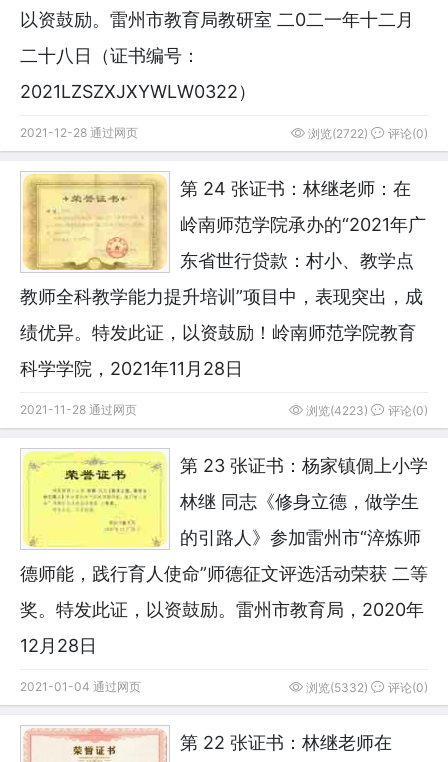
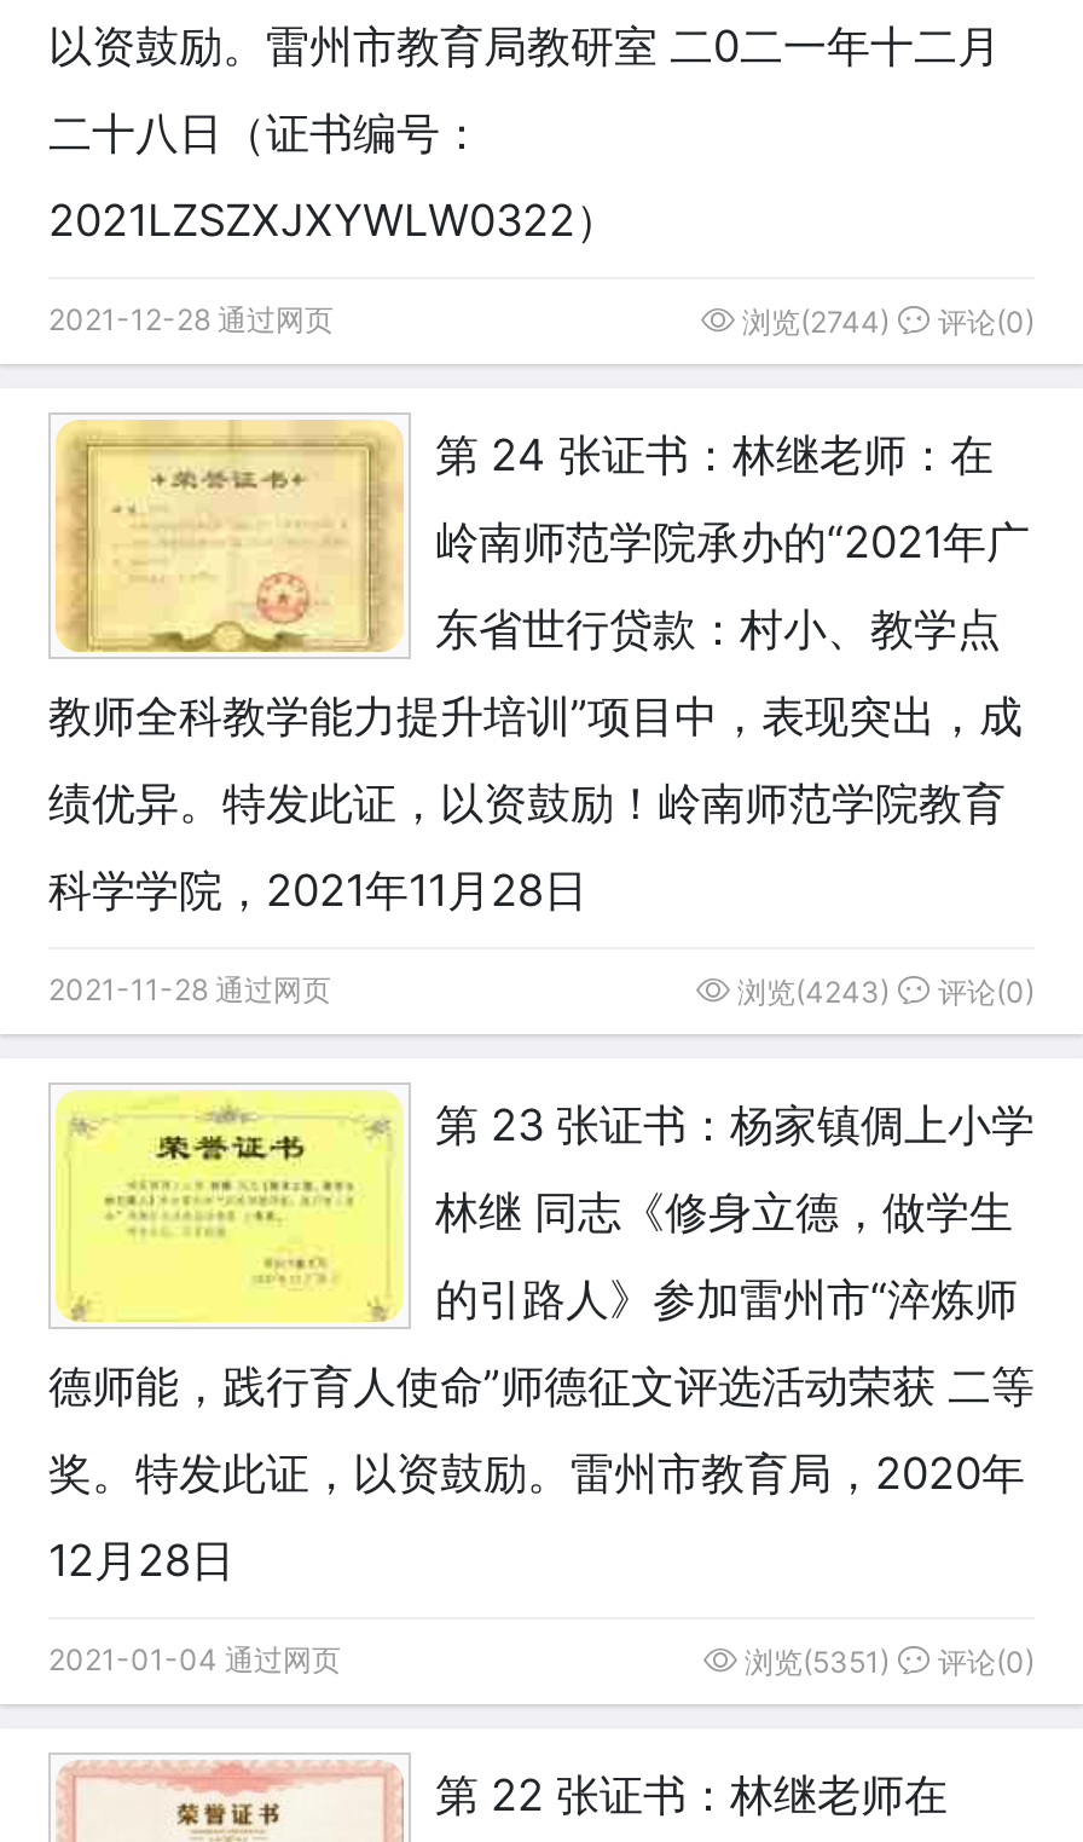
- 浏览(2722) 评论(0)
+ 浏览(2744) 评论(0)

- 浏览(4223) 评论(0)
+ 浏览(4243) 评论(0)

- 浏览(5332) 评论(0)
+ 浏览(5351) 评论(0)
